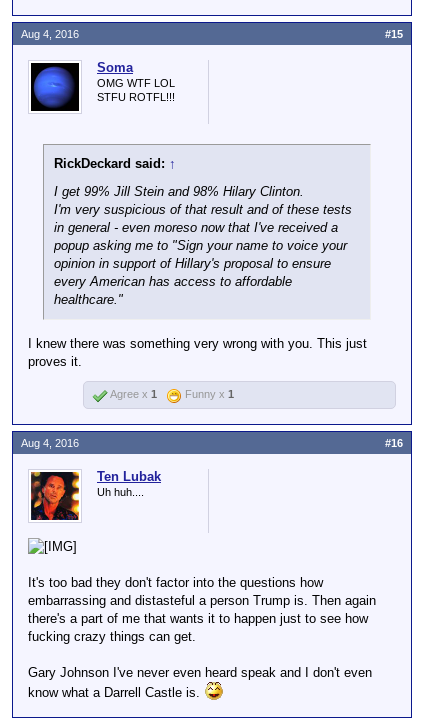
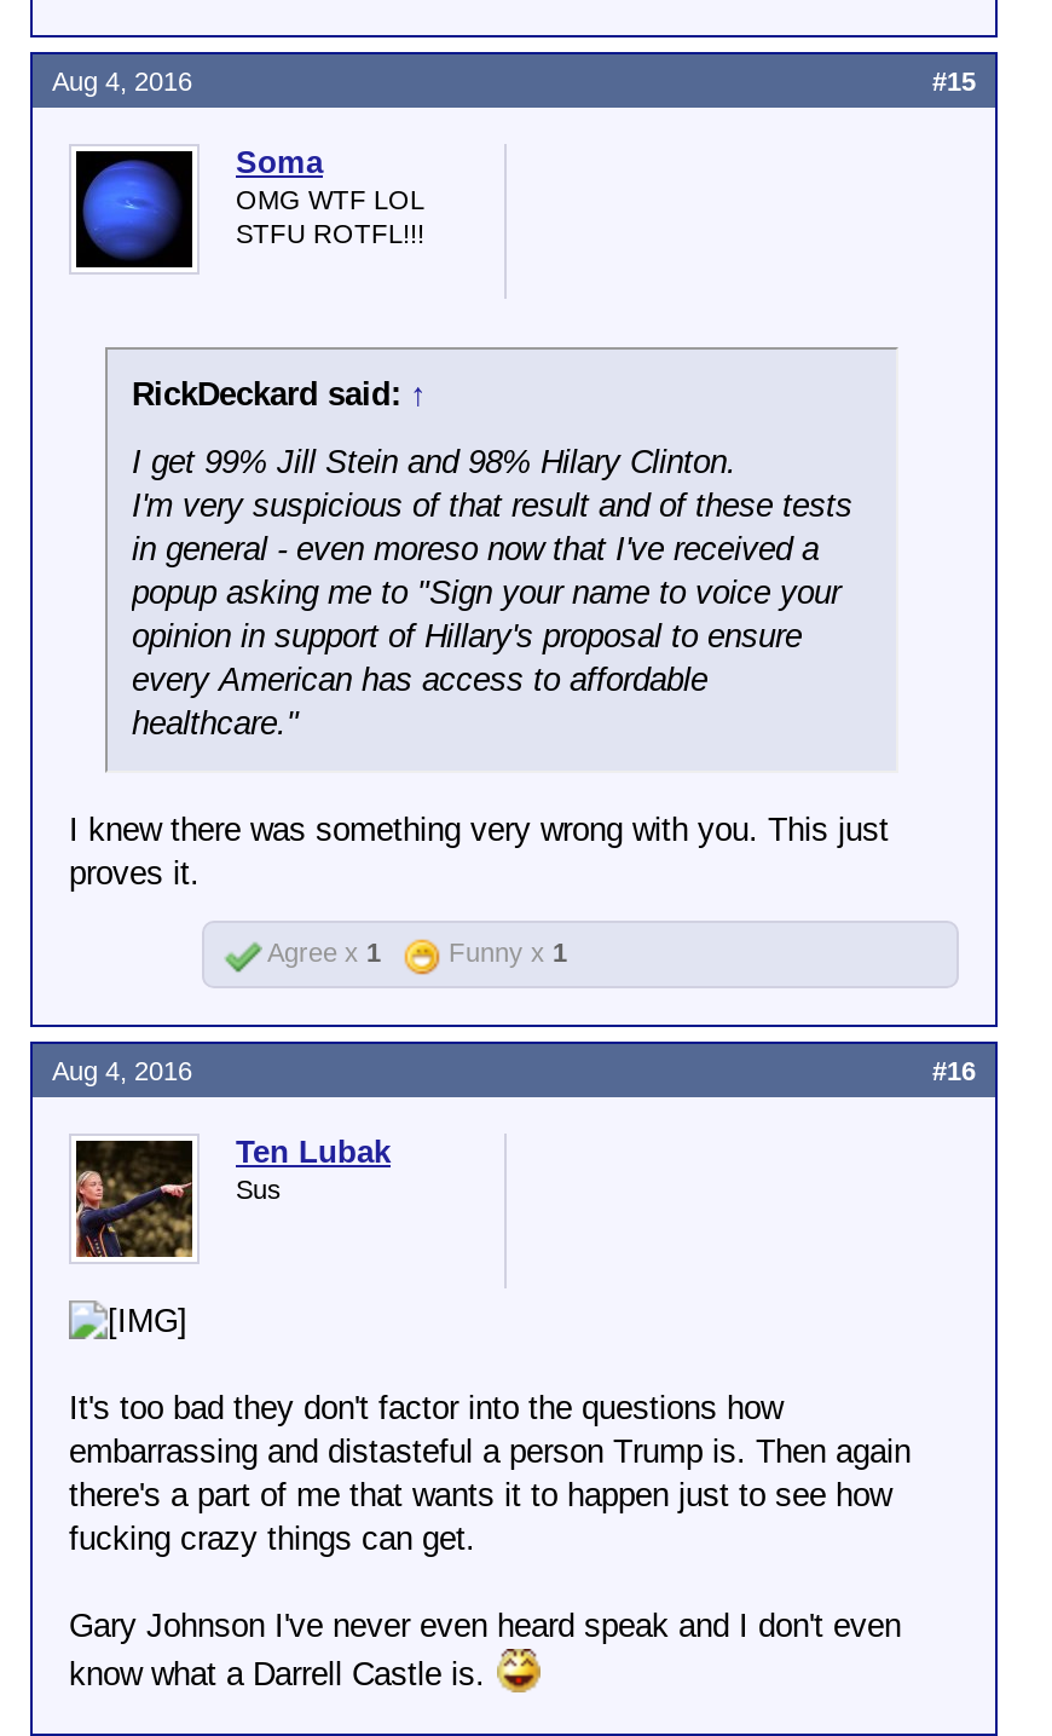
- [image]
- Uh huh....
+ [image]
+ Sus
